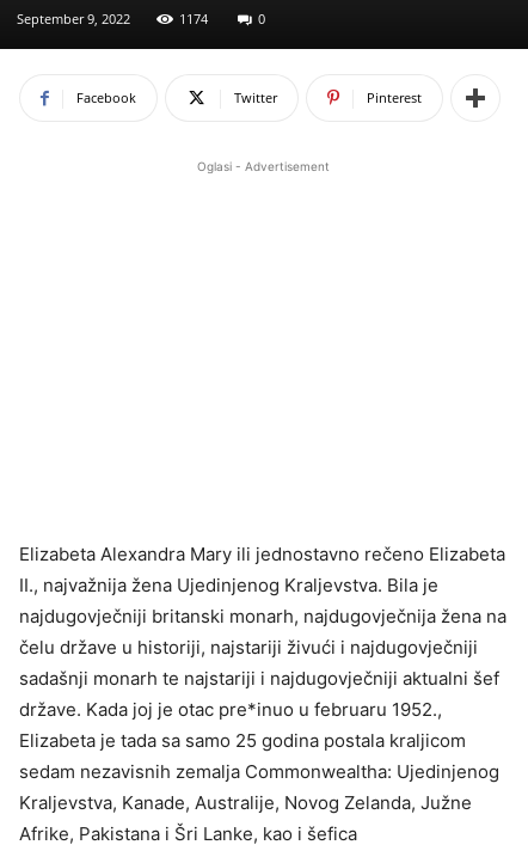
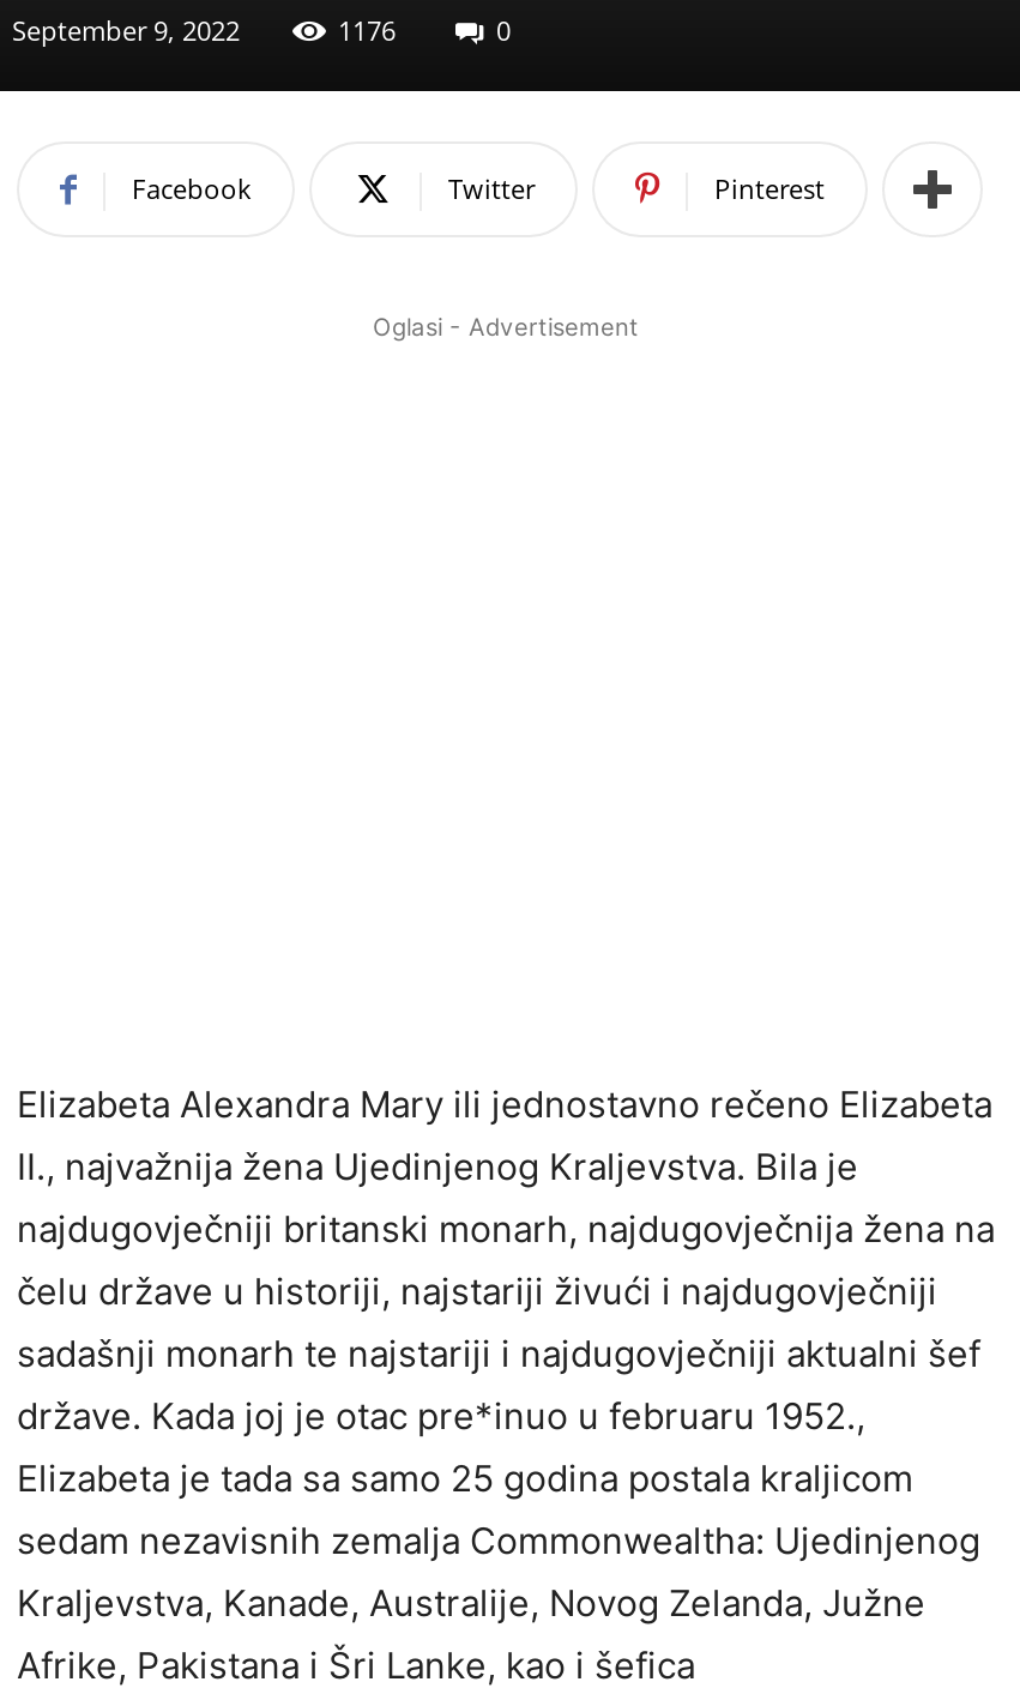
- 1174
+ 1176
